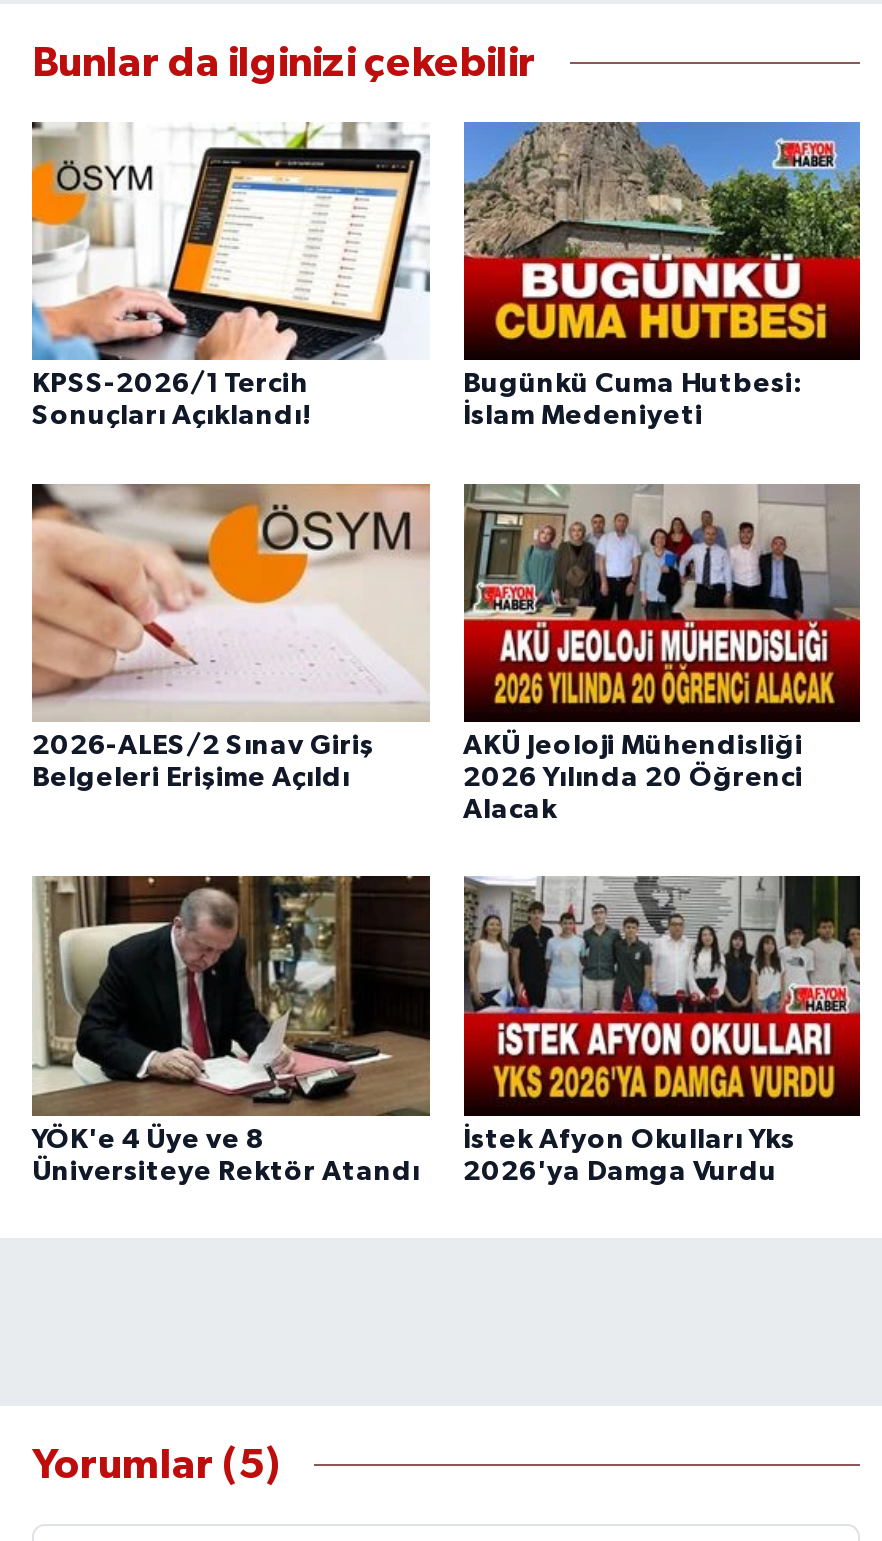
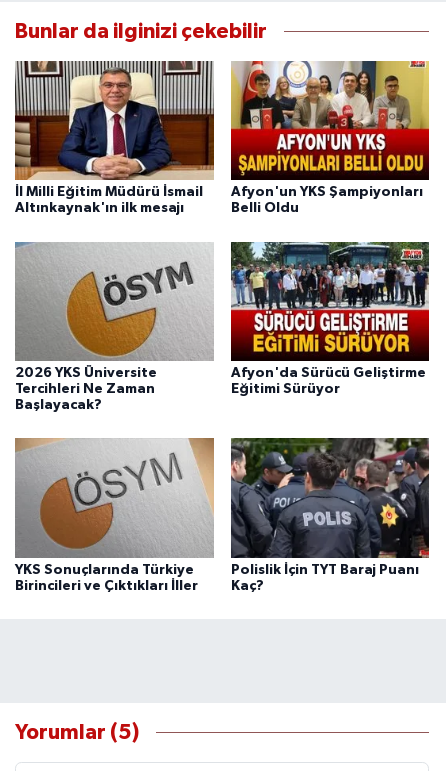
- [image]
- KPSS-2026/1 Tercih
- Sonuçları Açıklandı!
+ [image]
+ İl Milli Eğitim Müdürü İsmail
+ Altınkaynak'ın ilk mesajı

- [image]
- Bugünkü Cuma Hutbesi:
- İslam Medeniyeti
+ [image]
+ Afyon'un YKS Şampiyonları
+ Belli Oldu

- [image]
- 2026-ALES/2 Sınav Giriş
- Belgeleri Erişime Açıldı
+ [image]
+ 2026 YKS Üniversite
+ Tercihleri Ne Zaman
+ Başlayacak?

- [image]
- AKÜ Jeoloji Mühendisliği
- 2026 Yılında 20 Öğrenci
- Alacak
+ [image]
+ Afyon'da Sürücü Geliştirme
+ Eğitimi Sürüyor

- [image]
- YÖK'e 4 Üye ve 8
- Üniversiteye Rektör Atandı
+ [image]
+ YKS Sonuçlarında Türkiye
+ Birincileri ve Çıktıkları İller

- [image]
- İstek Afyon Okulları Yks
- 2026'ya Damga Vurdu
+ [image]
+ Polislik İçin TYT Baraj Puanı
+ Kaç?
